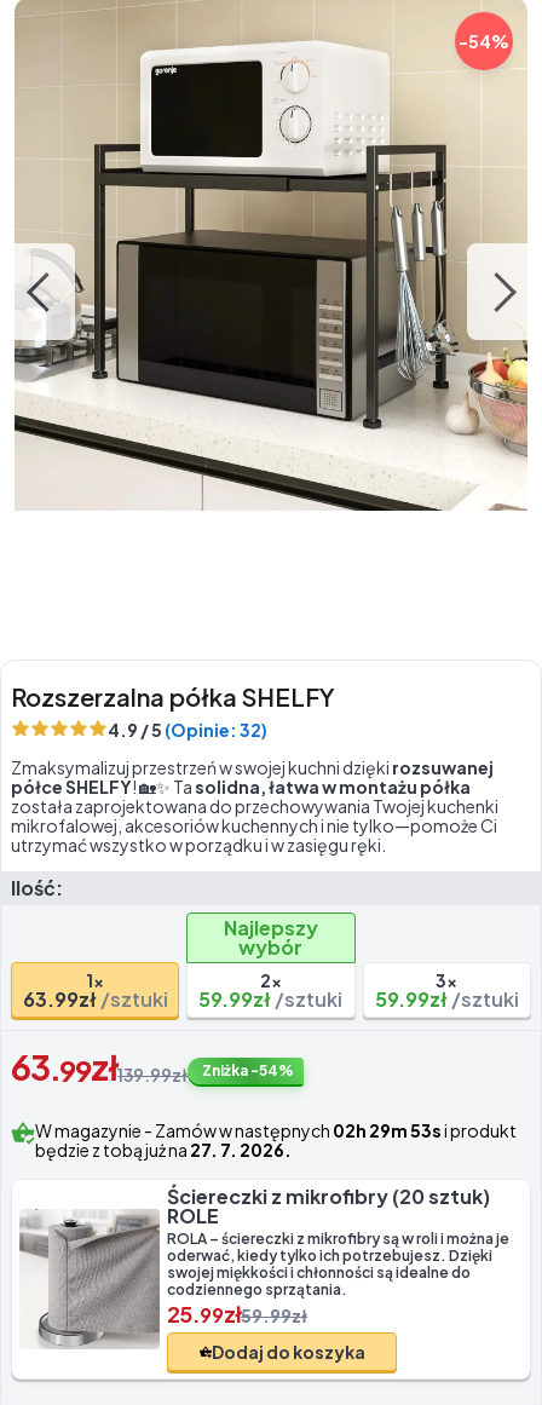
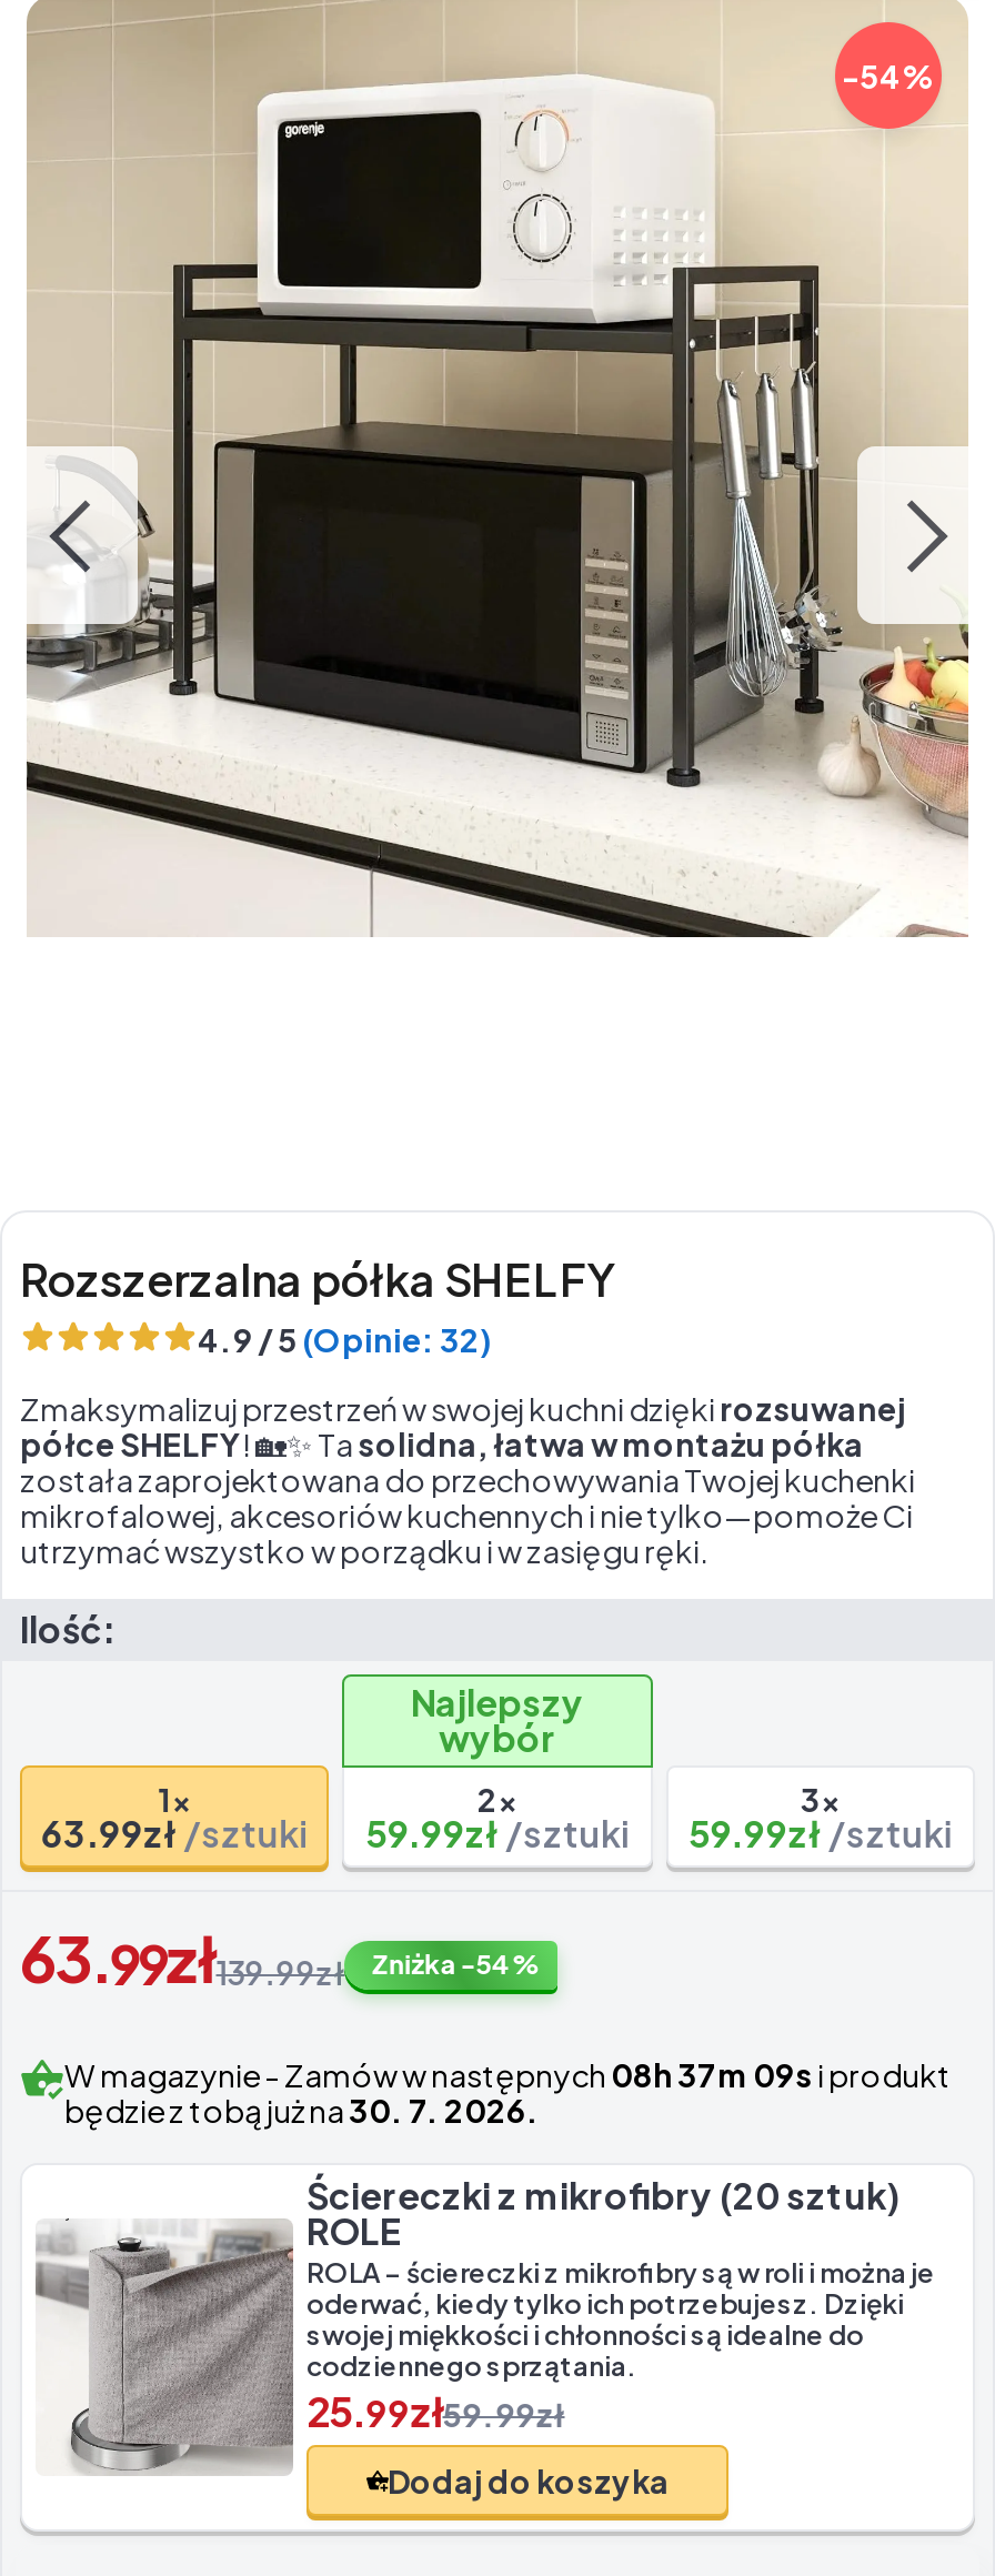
- W magazynie- Zamów w następnych 02h 29m 53s i produkt
+ W magazynie- Zamów w następnych 08h 37m 09s i produkt

- będzie z tobą już na27. 7. 2026.
+ będzie z tobą już na30. 7. 2026.
